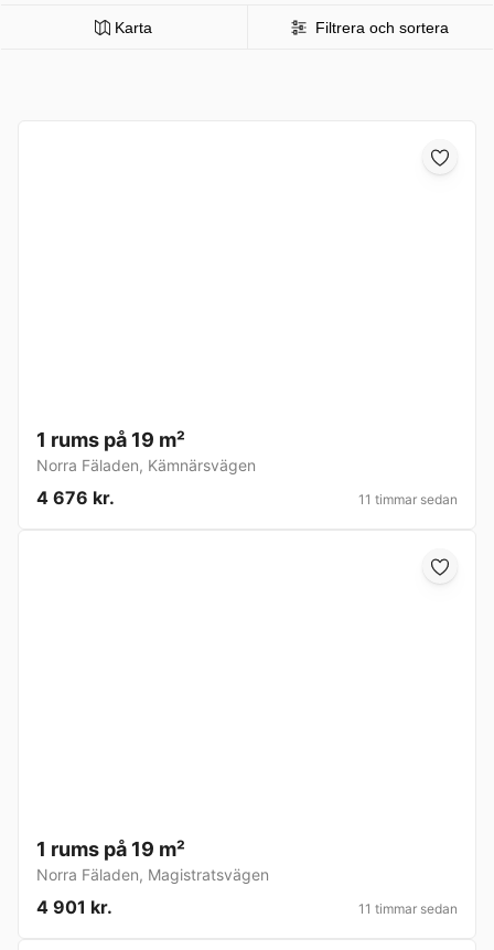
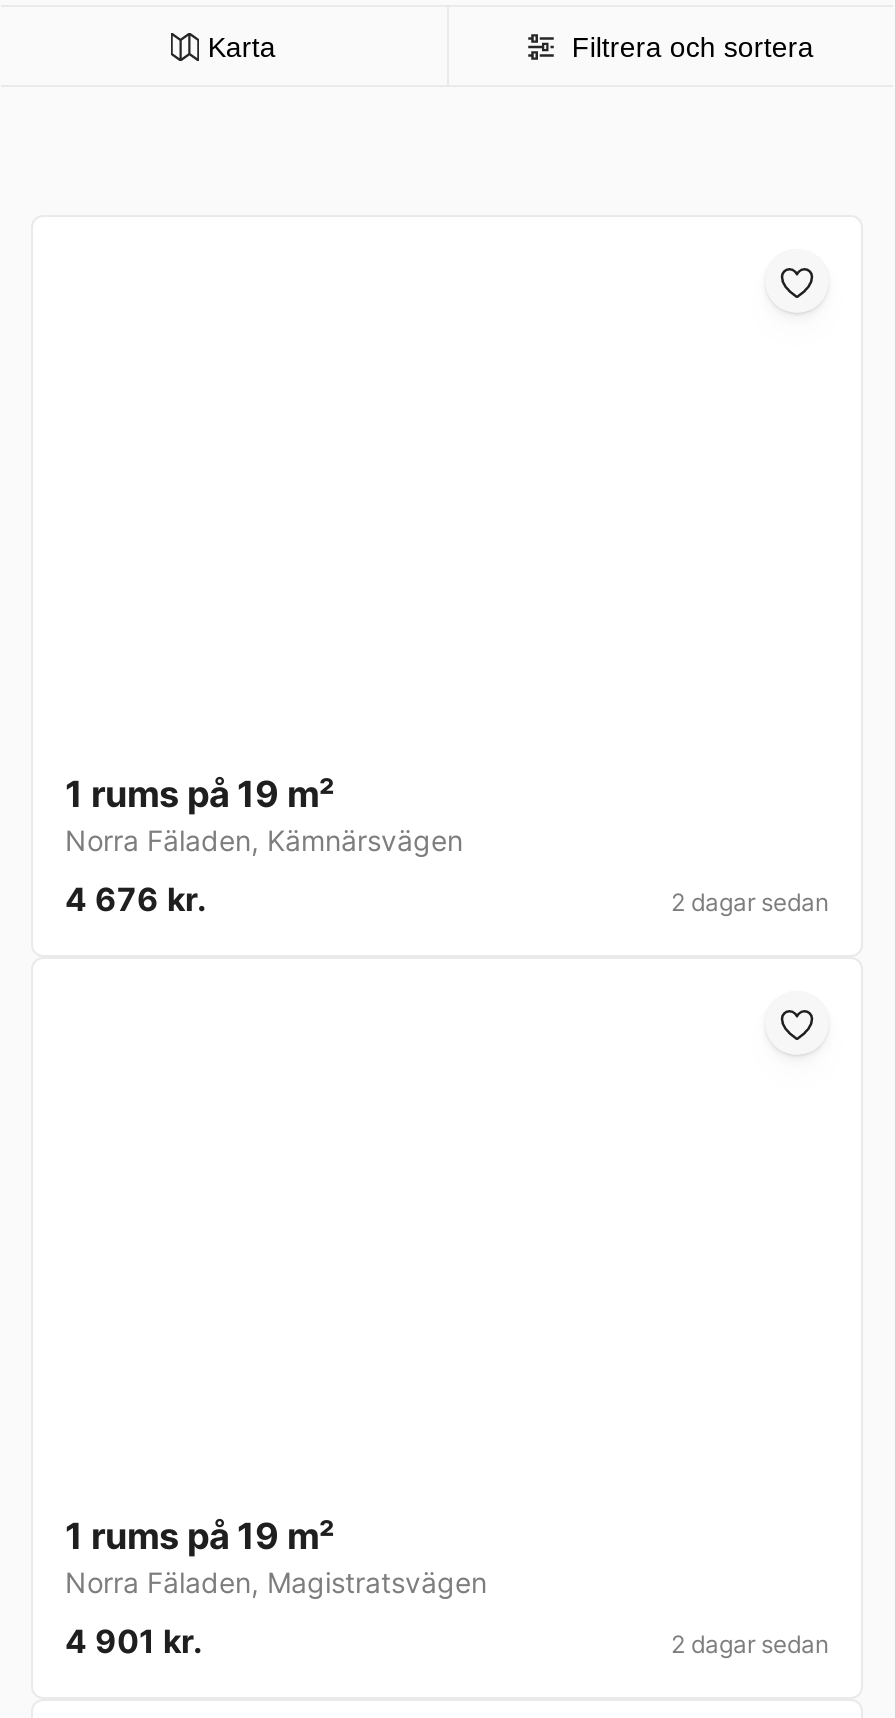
- 11 timmar sedan
+ 2 dagar sedan

- 11 timmar sedan
+ 2 dagar sedan
